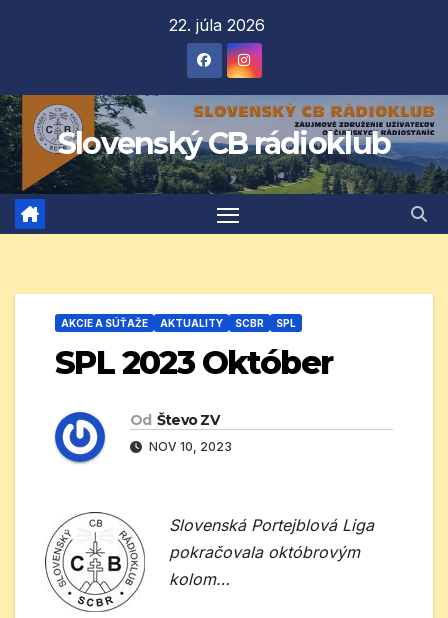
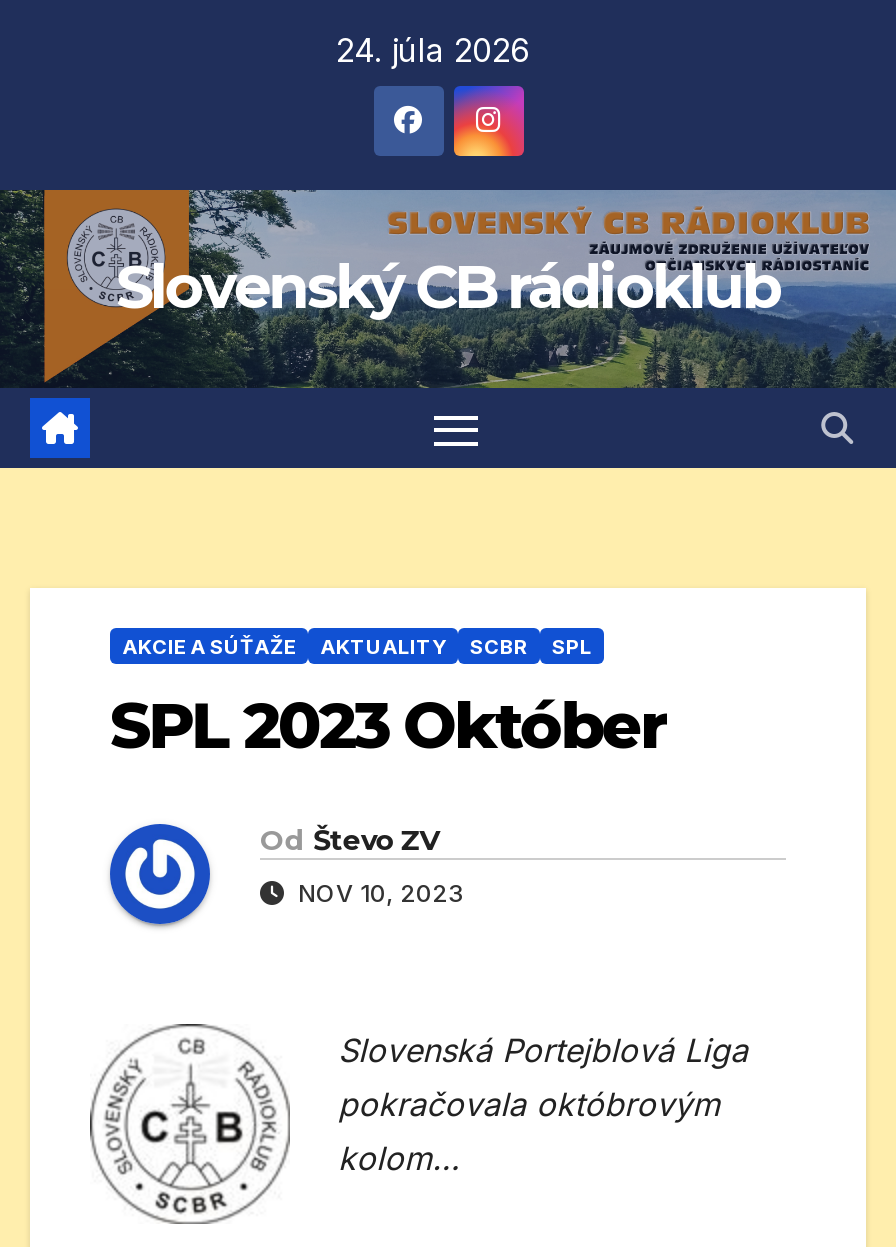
- 22. júla 2026
+ 24. júla 2026
